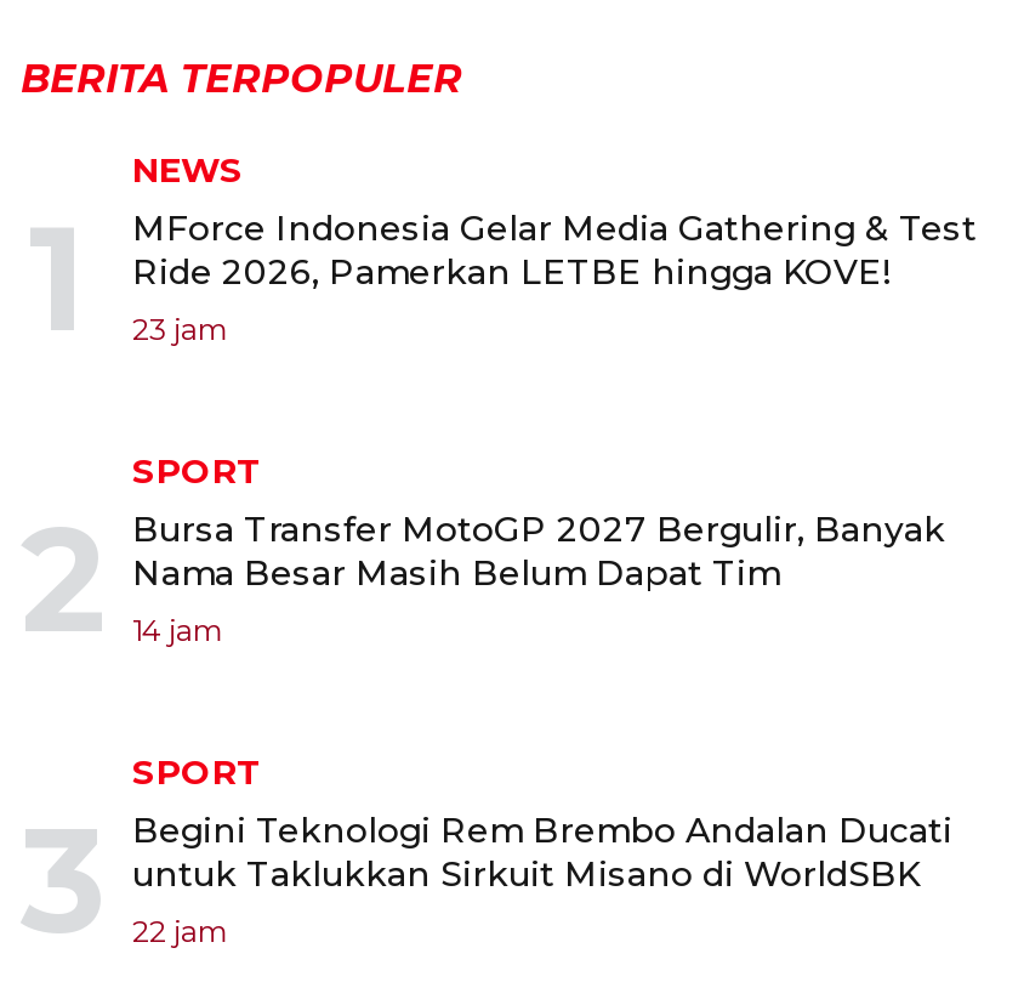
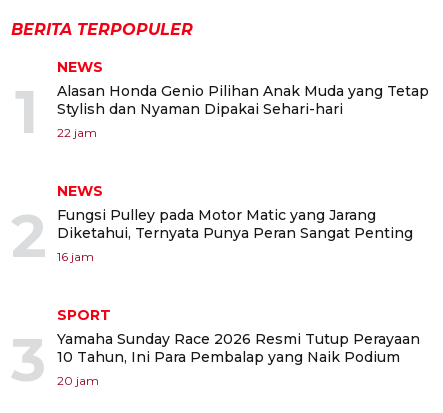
- MForce Indonesia Gelar Media Gathering & Test
- Ride 2026, Pamerkan LETBE hingga KOVE!
- 23 jam
+ Alasan Honda Genio Pilihan Anak Muda yang Tetap
+ Stylish dan Nyaman Dipakai Sehari-hari
+ 22 jam

- SPORT
- Bursa Transfer MotoGP 2027 Bergulir, Banyak
- Nama Besar Masih Belum Dapat Tim
- 14 jam
+ NEWS
+ Fungsi Pulley pada Motor Matic yang Jarang
+ Diketahui, Ternyata Punya Peran Sangat Penting
+ 16 jam

- Begini Teknologi Rem Brembo Andalan Ducati
- untuk Taklukkan Sirkuit Misano di WorldSBK
- 22 jam
+ Yamaha Sunday Race 2026 Resmi Tutup Perayaan
+ 10 Tahun, Ini Para Pembalap yang Naik Podium
+ 20 jam
